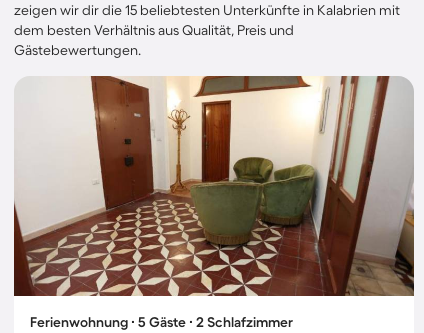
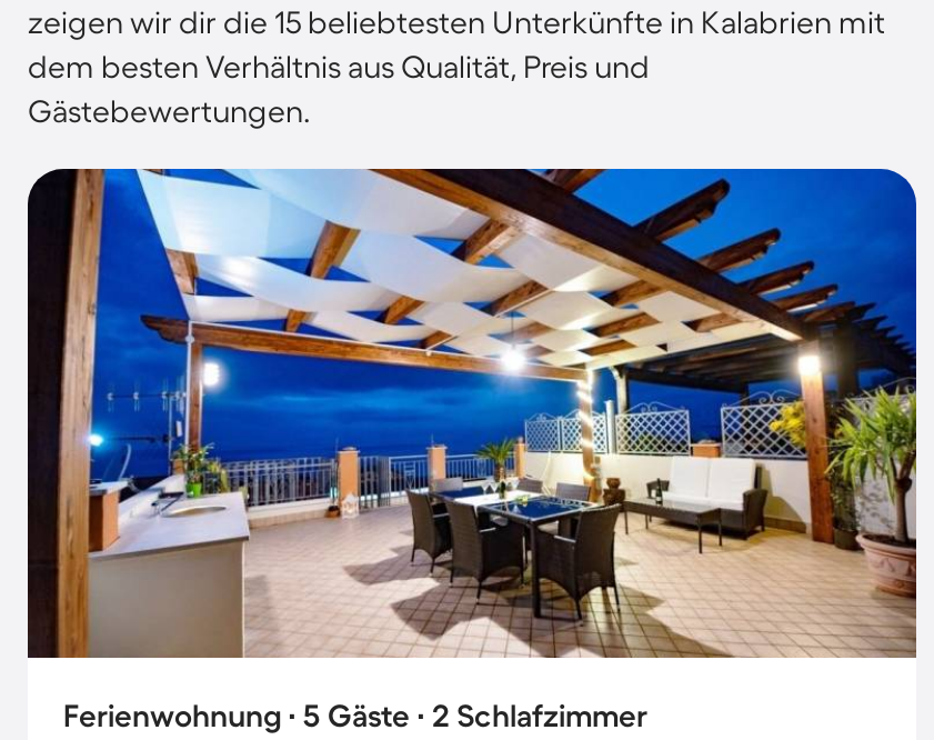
- [image]
+ [image]
